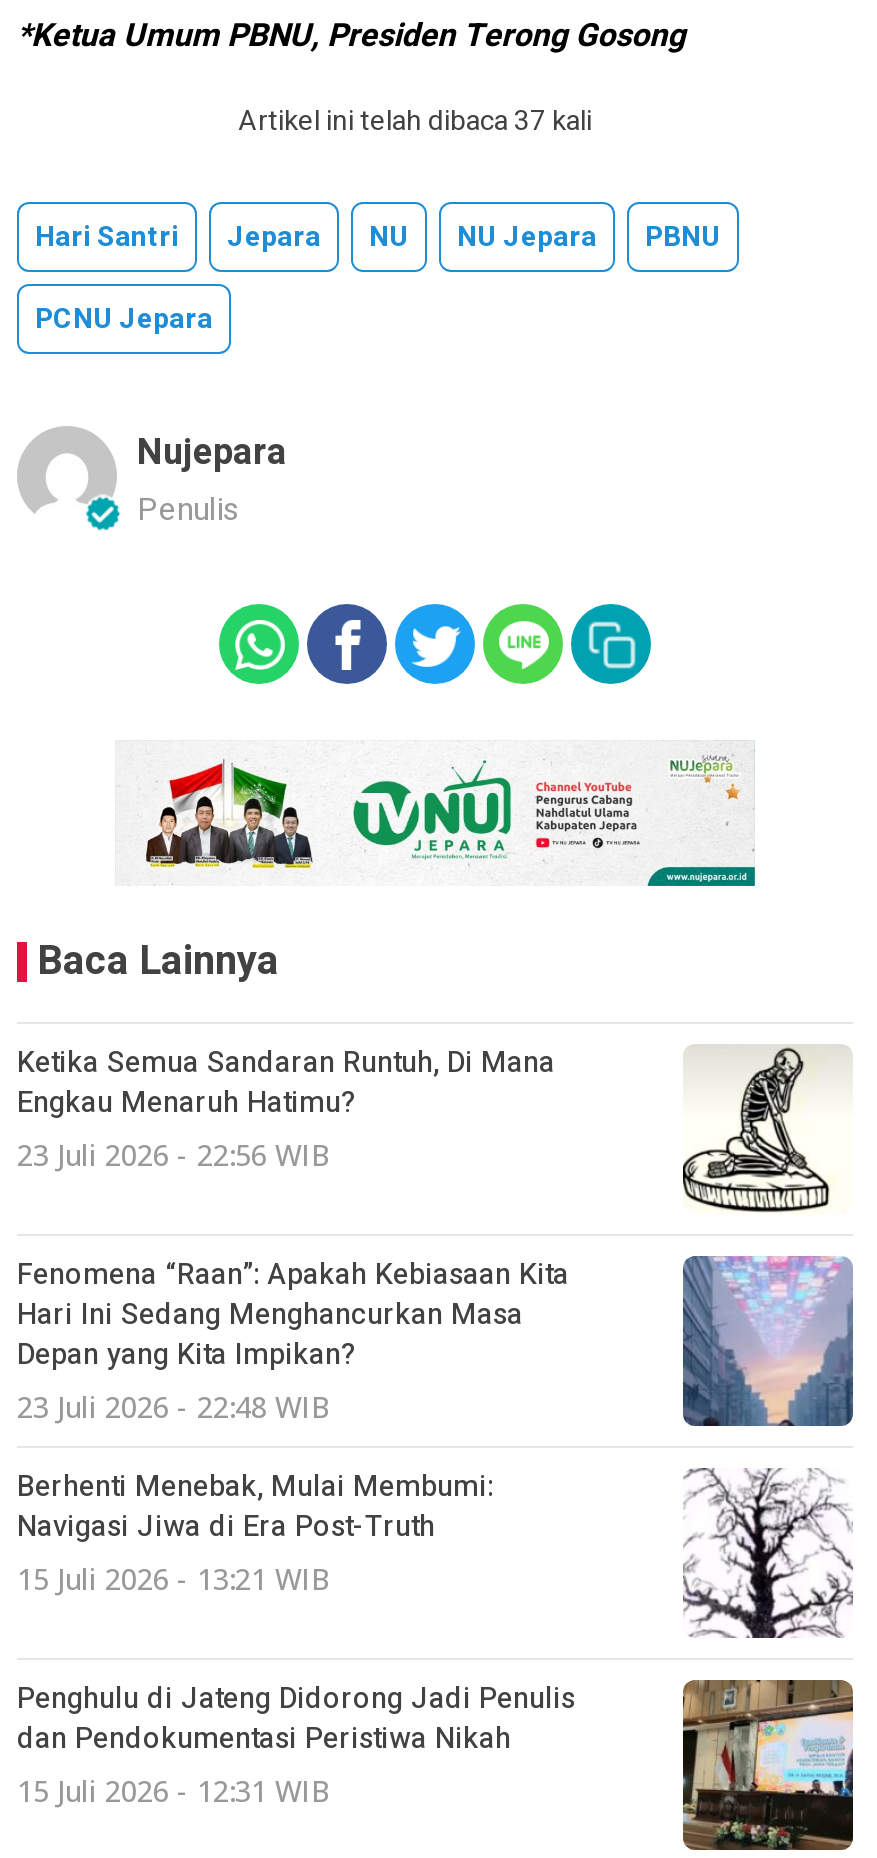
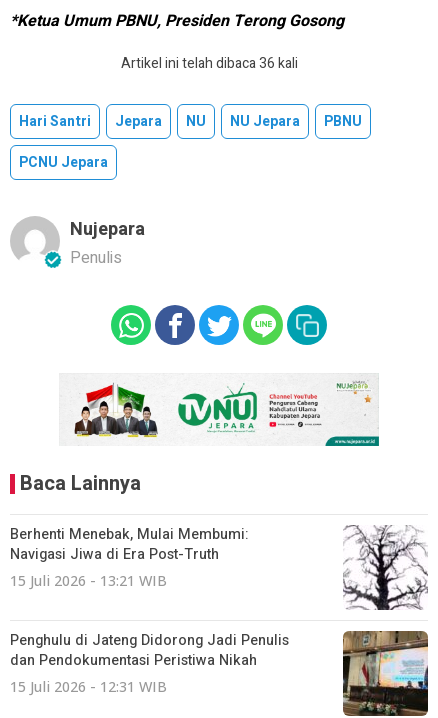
- Artikel ini telah dibaca 37 kali
+ Artikel ini telah dibaca 36 kali

- Ketika Semua Sandaran Runtuh, Di Mana
- Engkau Menaruh Hatimu?
- 23 Juli 2026 - 22:56 WIB
- Fenomena “Raan”: Apakah Kebiasaan Kita
- Hari Ini Sedang Menghancurkan Masa
- Depan yang Kita Impikan?
- 23 Juli 2026 - 22:48 WIB

- [image]

- [image]
